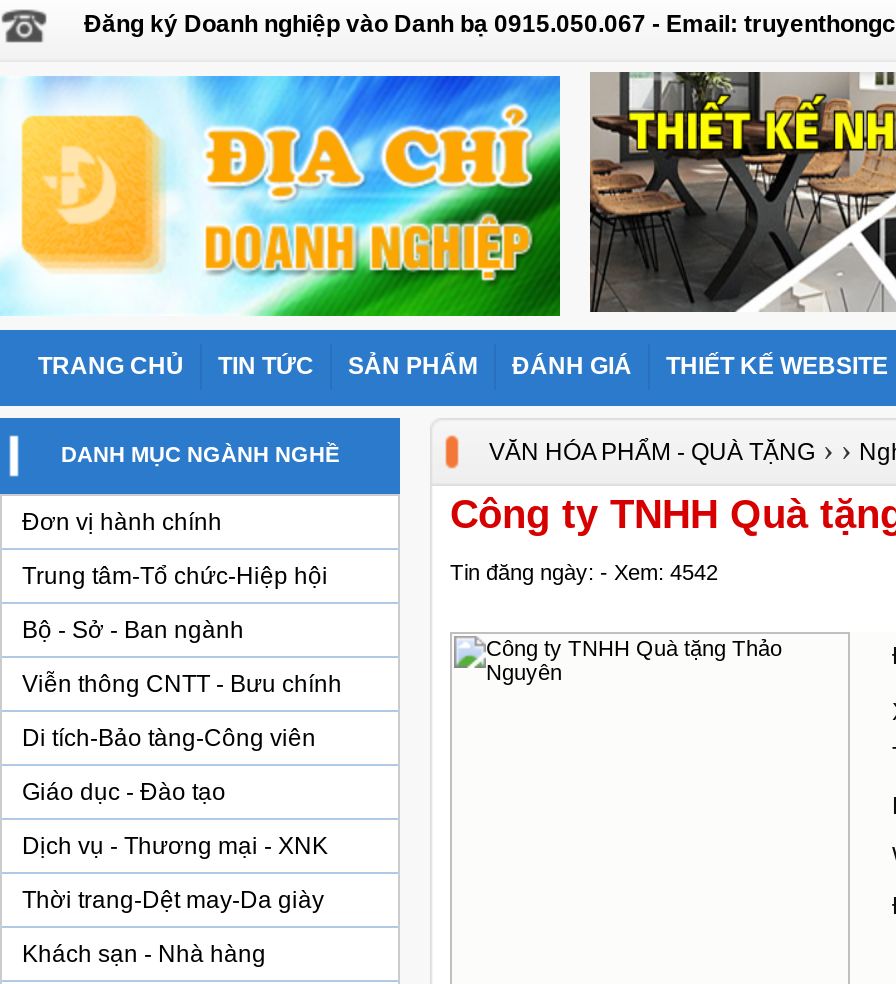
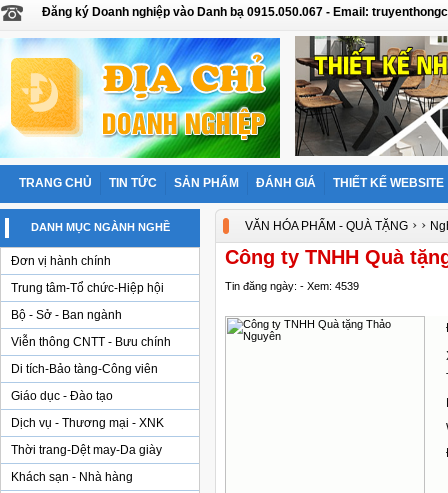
- Tin đăng ngày: - Xem: 4542
+ Tin đăng ngày: - Xem: 4539
